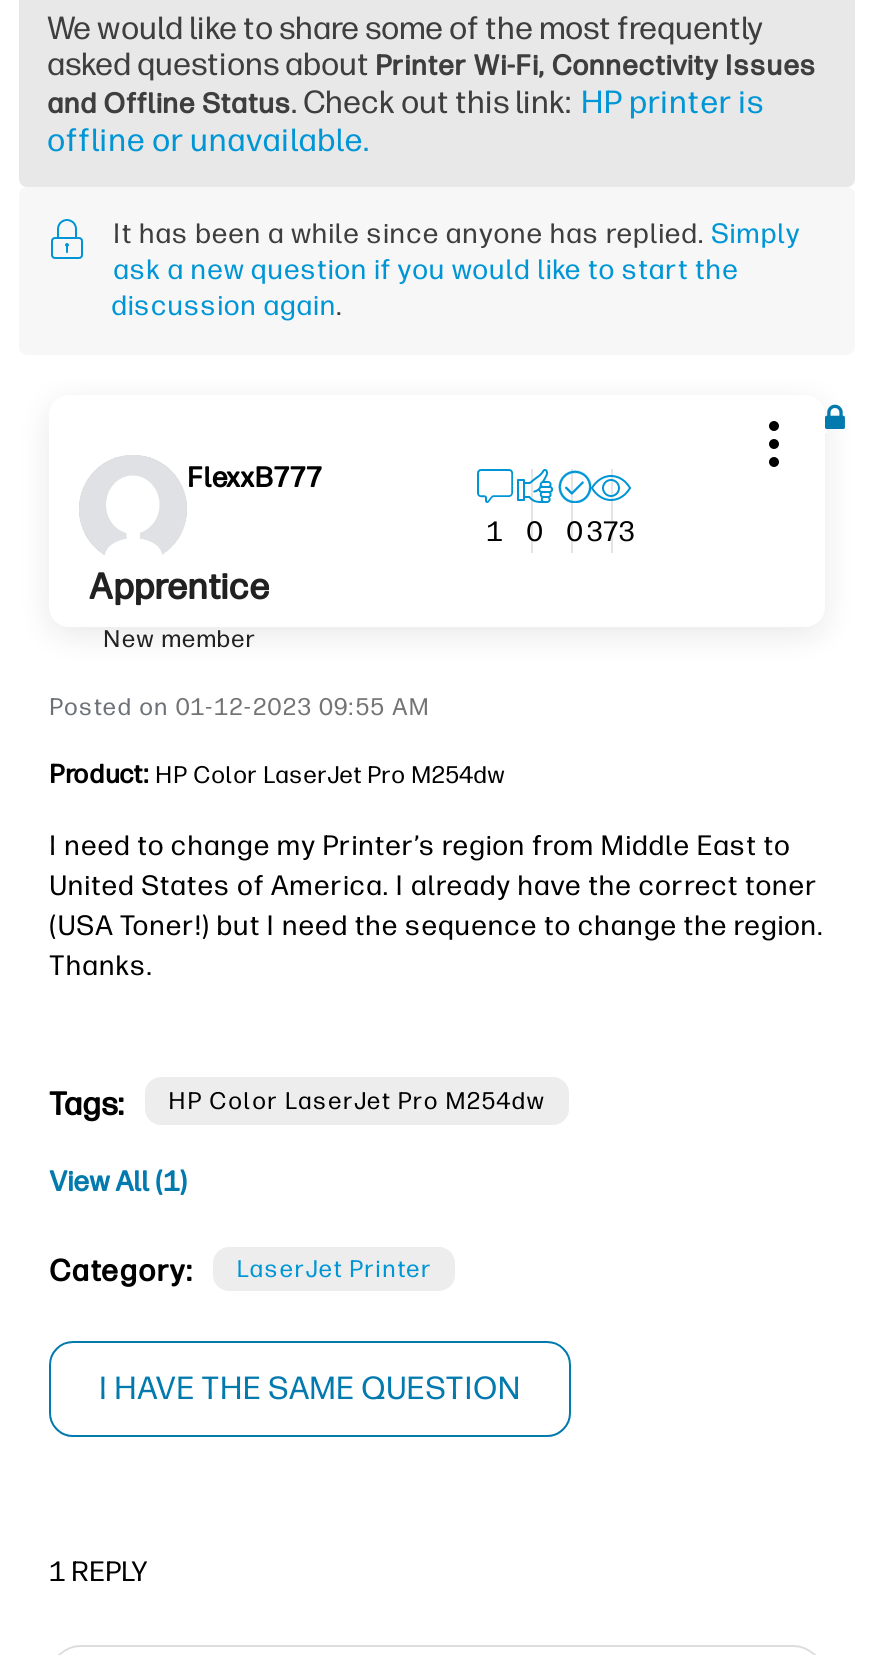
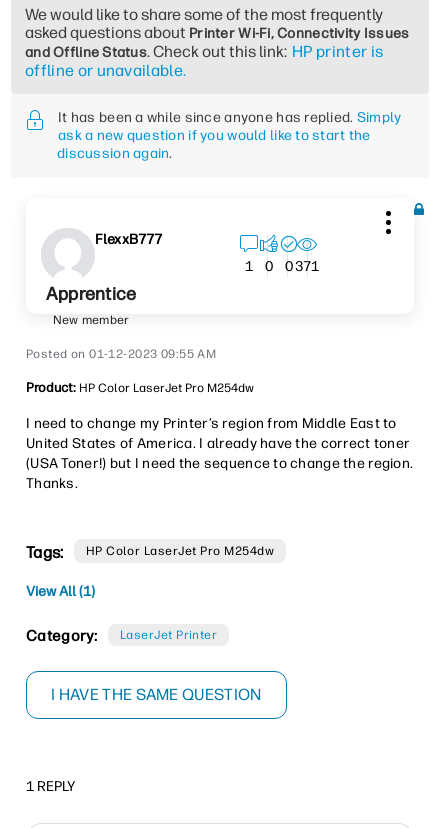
- 1 0 0 373
+ 1 0 0 371
